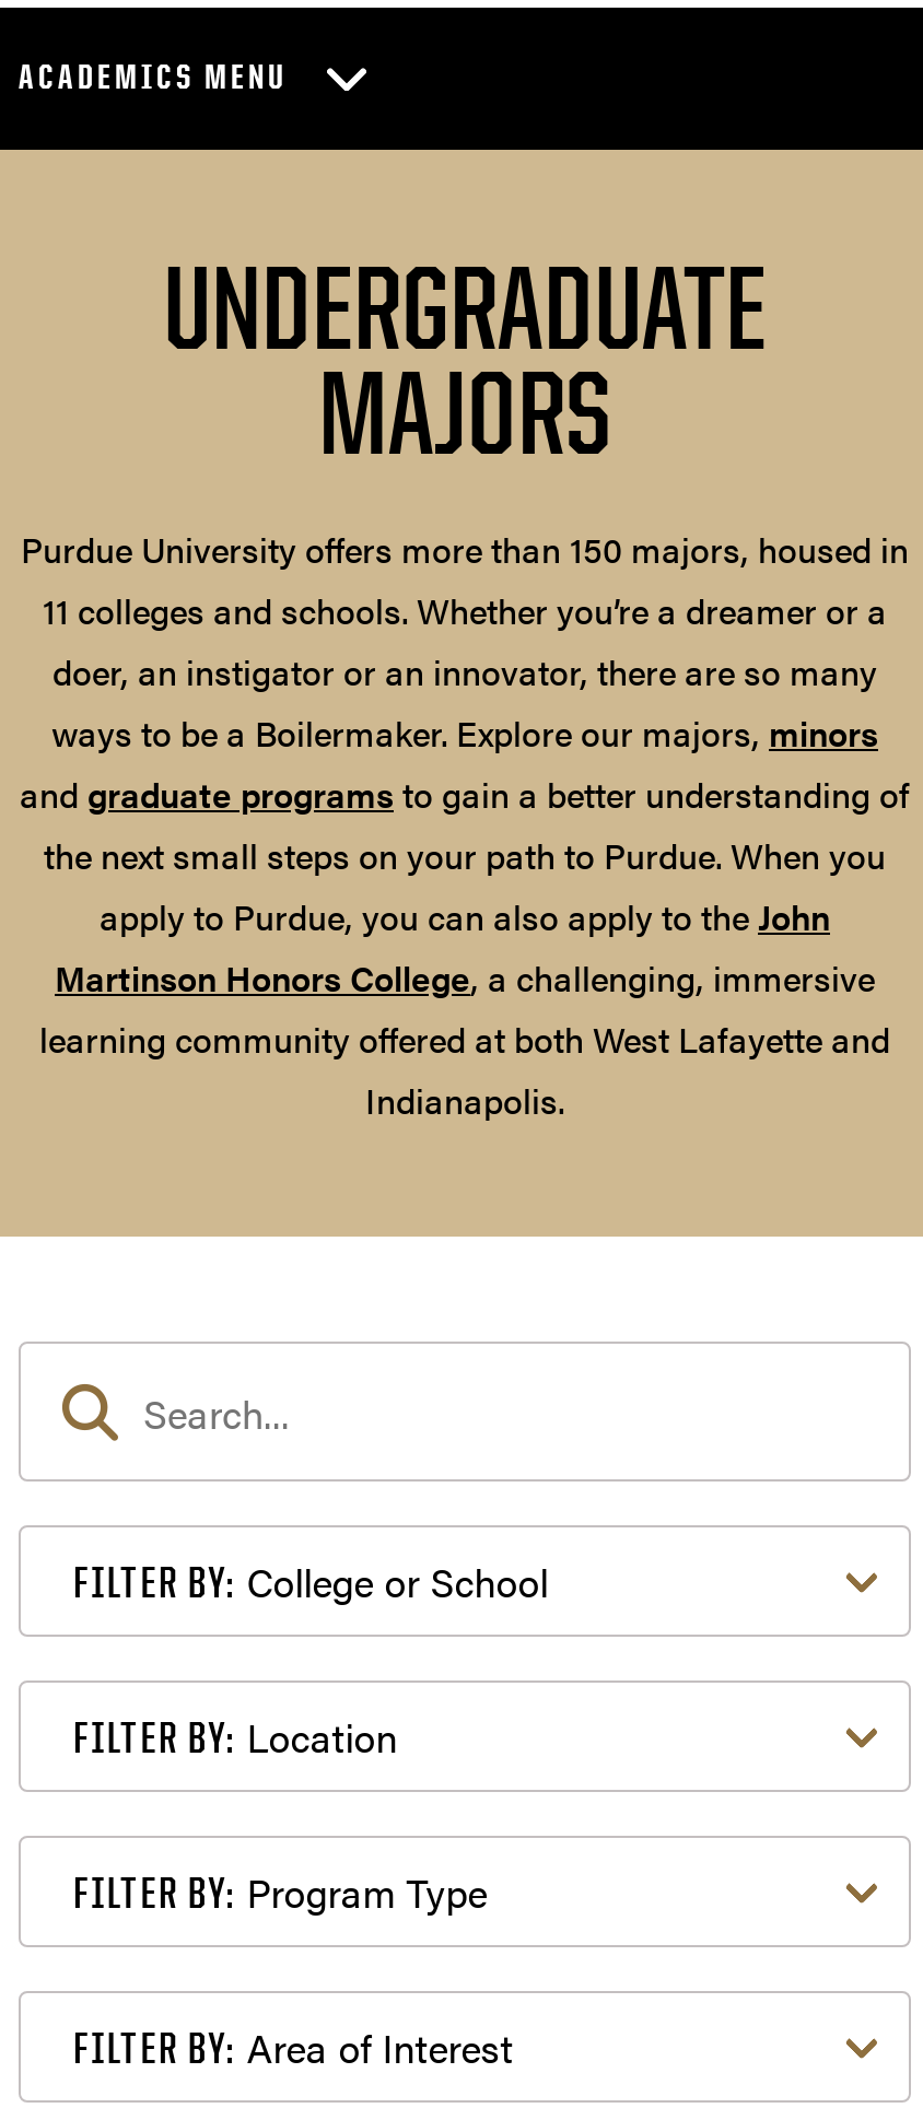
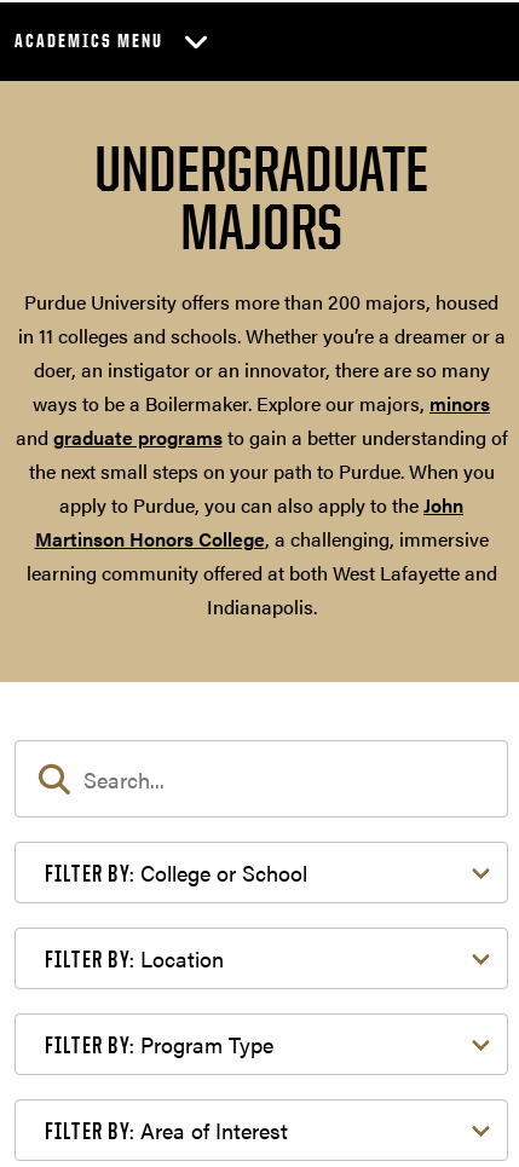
- Purdue University offers more than 150 majors, housed in
- 11 colleges and schools. Whether you’re a dreamer or a
+ Purdue University offers more than 200 majors, housed
+ in 11 colleges and schools. Whether you’re a dreamer or a
